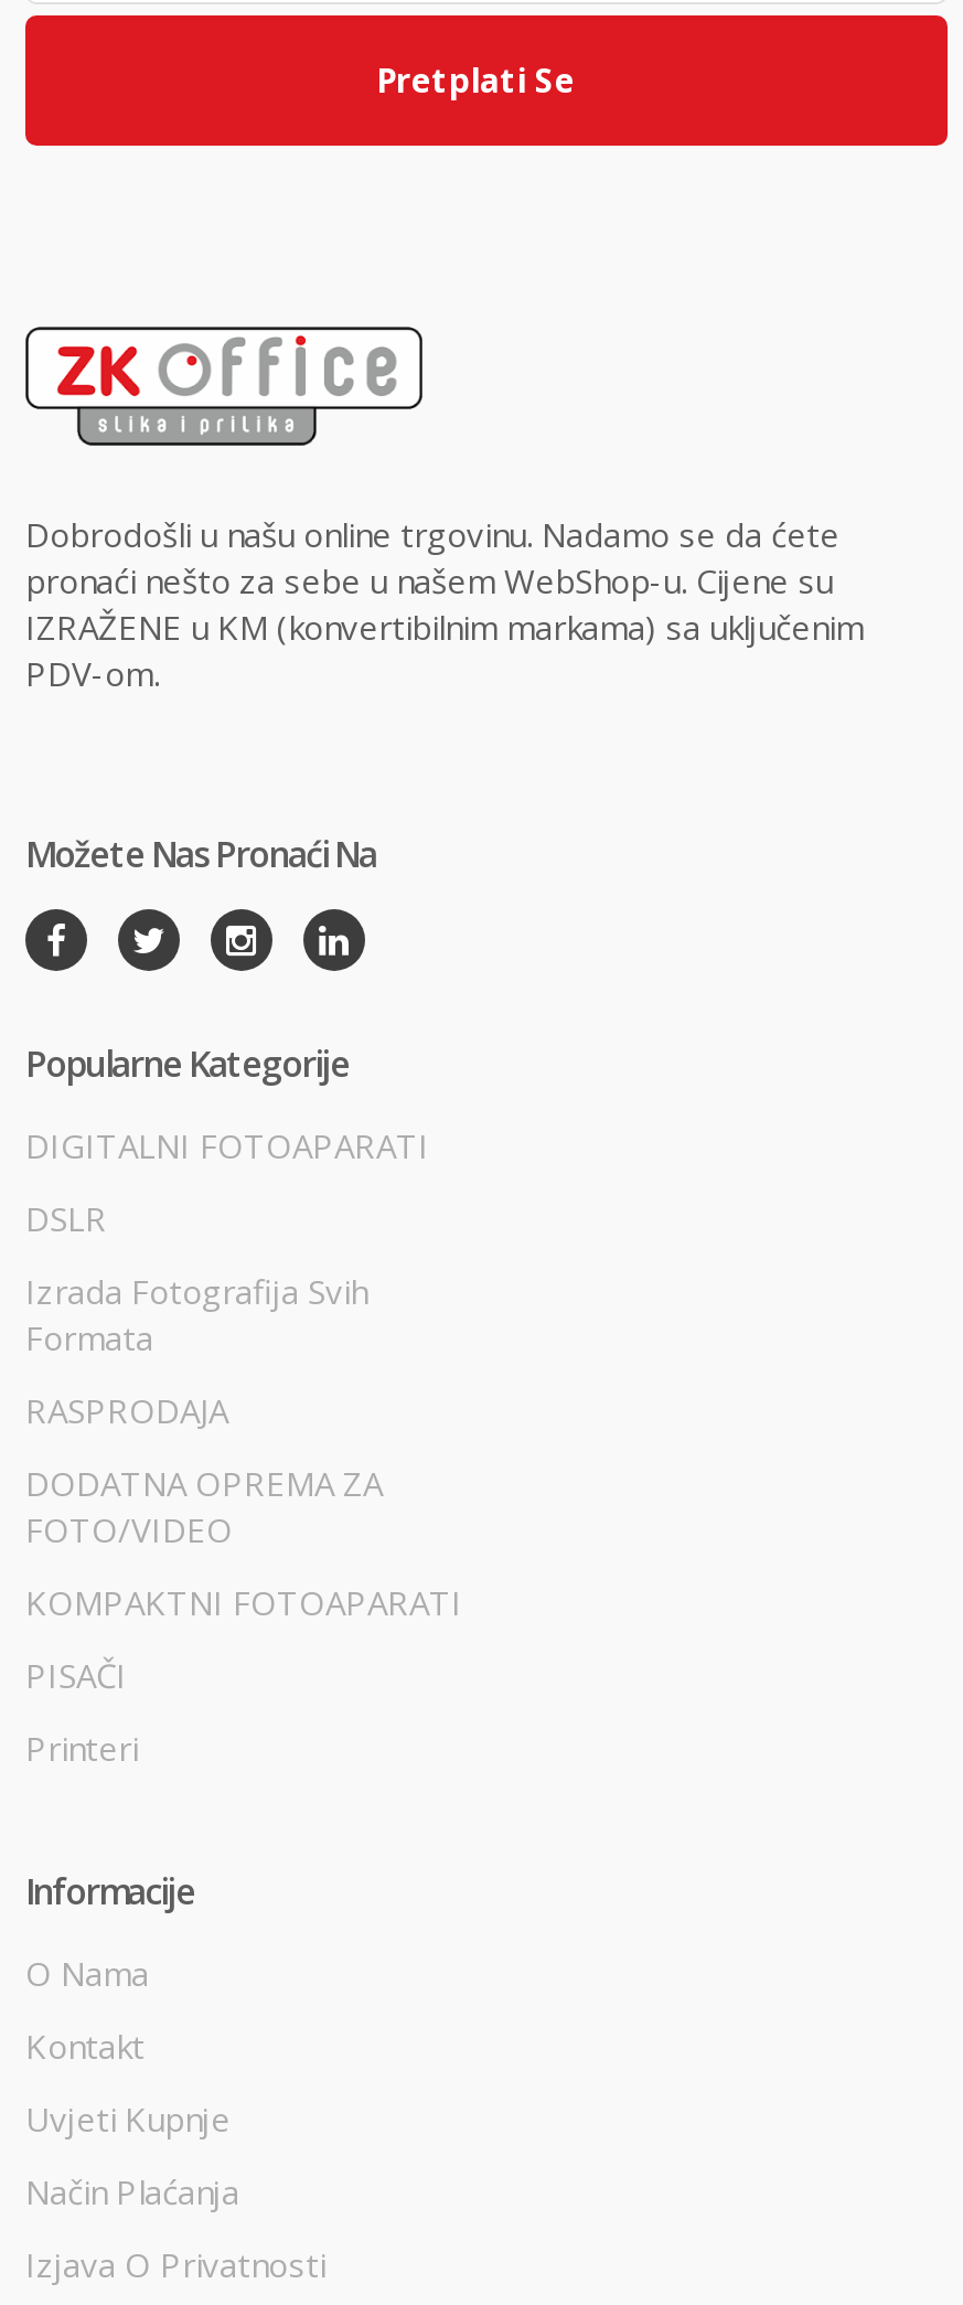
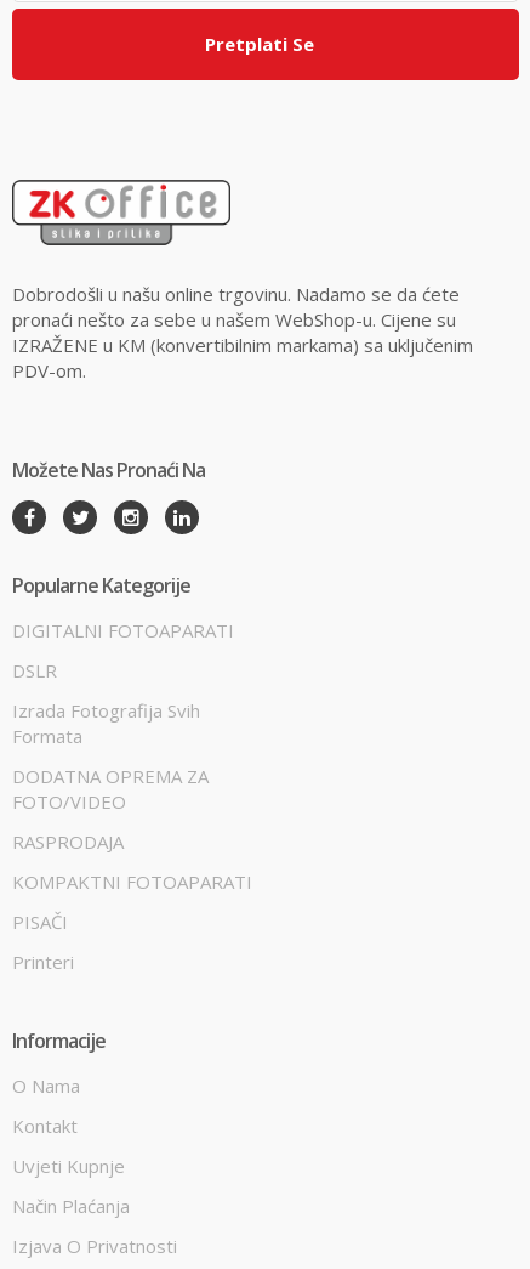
moved down: RASPRODAJA

moved up: DODATNA OPREMA ZA | FOTO/VIDEO
